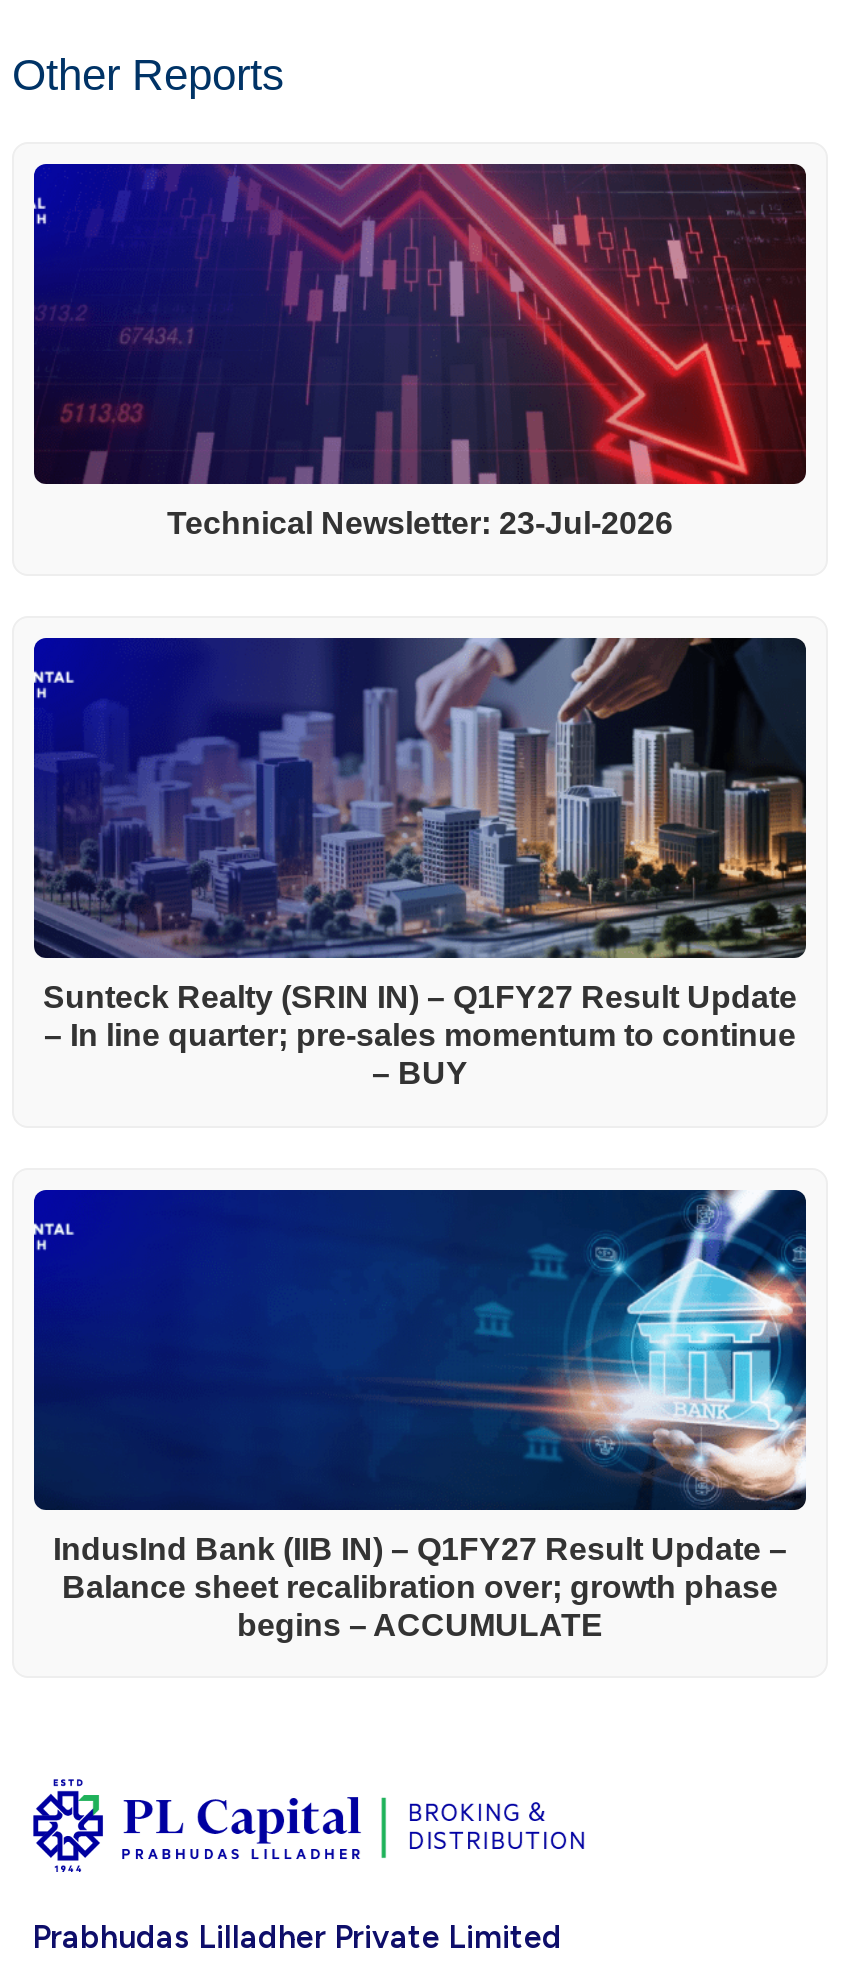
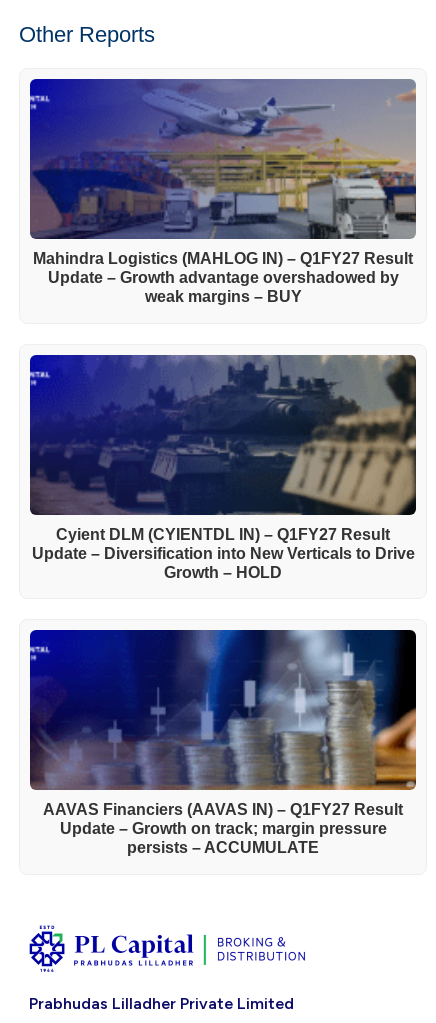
- [image]
+ [image]

- Technical Newsletter: 23-Jul-2026
+ Mahindra Logistics (MAHLOG IN) – Q1FY27 Result
+ Update – Growth advantage overshadowed by
+ weak margins – BUY

- [image]
+ [image]

- Sunteck Realty (SRIN IN) – Q1FY27 Result Update
- – In line quarter; pre-sales momentum to continue
- – BUY
+ Cyient DLM (CYIENTDL IN) – Q1FY27 Result
+ Update – Diversification into New Verticals to Drive
+ Growth – HOLD

- [image]
+ [image]

- IndusInd Bank (IIB IN) – Q1FY27 Result Update –
- Balance sheet recalibration over; growth phase
- begins – ACCUMULATE
+ AAVAS Financiers (AAVAS IN) – Q1FY27 Result
+ Update – Growth on track; margin pressure
+ persists – ACCUMULATE
